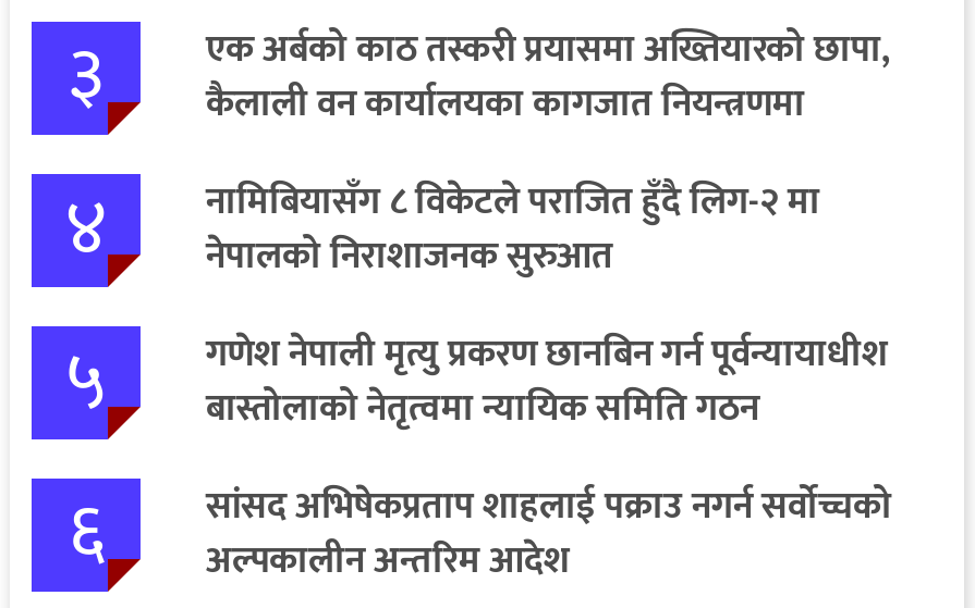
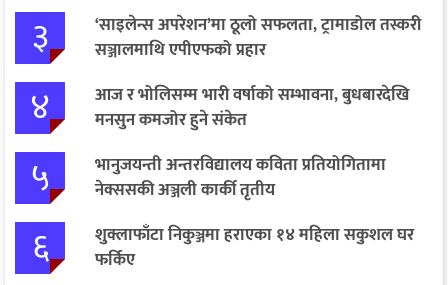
- एक अर्बको काठ तस्करी प्रयासमा अख्तियारको छापा,
- कैलाली वन कार्यालयका कागजात नियन्त्रणमा
+ ‘साइलेन्स अपरेशन’मा ठूलो सफलता, ट्रामाडोल तस्करी
+ सञ्जालमाथि एपीएफको प्रहार

- नामिबियासँग ८ विकेटले पराजित हुँदै लिग-२ मा
- नेपालको निराशाजनक सुरुआत
+ आज र भोलिसम्म भारी वर्षाको सम्भावना, बुधबारदेखि
+ मनसुन कमजोर हुने संकेत

- गणेश नेपाली मृत्यु प्रकरण छानबिन गर्न पूर्वन्यायाधीश
- बास्तोलाको नेतृत्वमा न्यायिक समिति गठन
+ भानुजयन्ती अन्तरविद्यालय कविता प्रतियोगितामा
+ नेक्ससकी अञ्जली कार्की तृतीय

- सांसद अभिषेकप्रताप शाहलाई पक्राउ नगर्न सर्वोच्चको
- अल्पकालीन अन्तरिम आदेश
+ शुक्लाफाँटा निकुञ्जमा हराएका १४ महिला सकुशल घर
+ फर्किए
